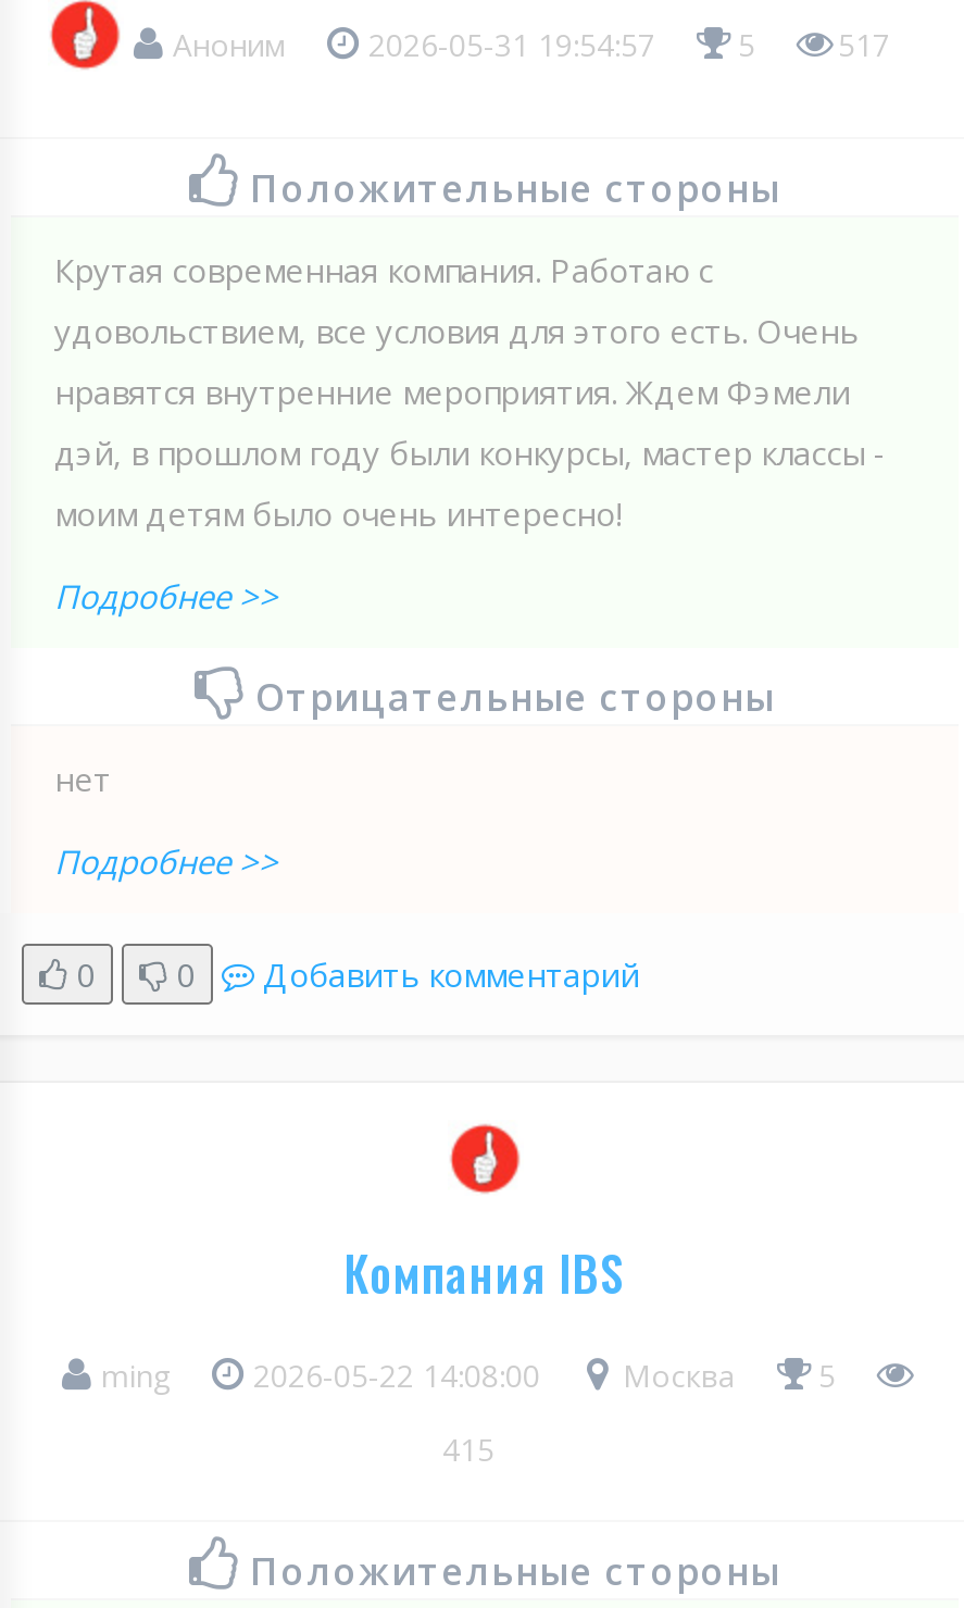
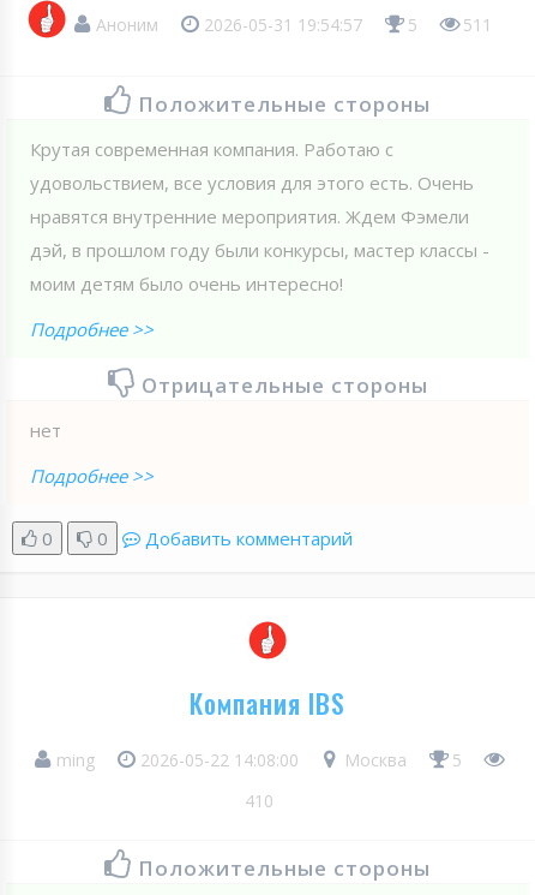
- Аноним 2026-05-31 19:54:57 5 517
+ Аноним 2026-05-31 19:54:57 5 511

- 415
+ 410
